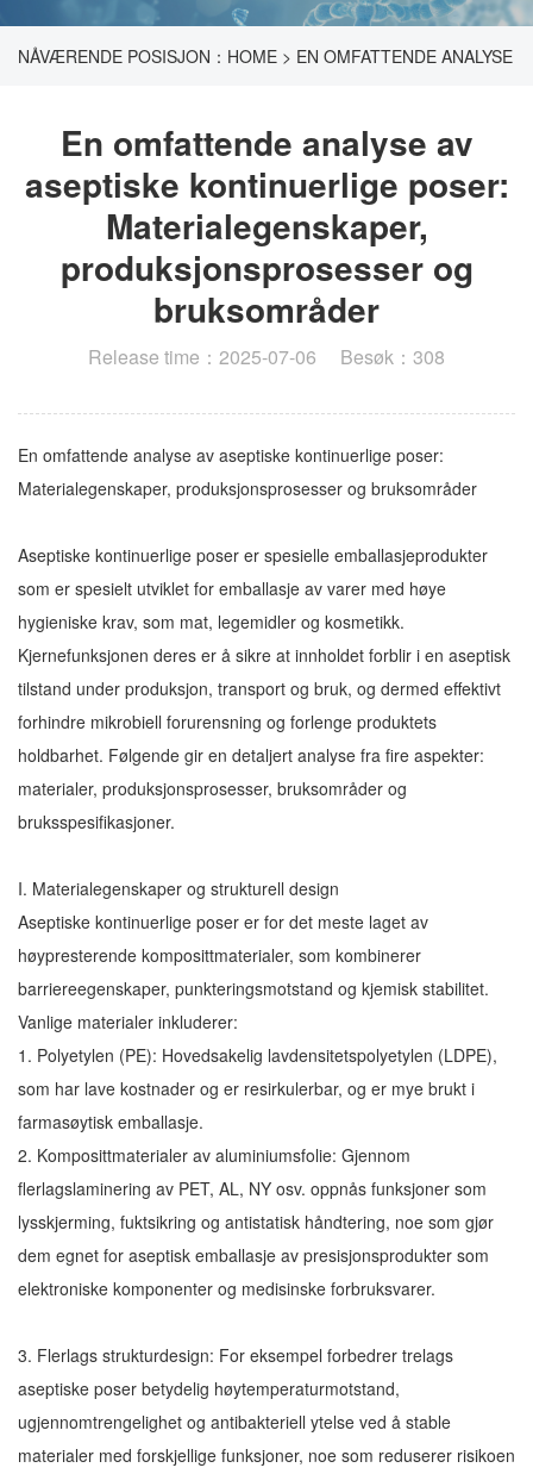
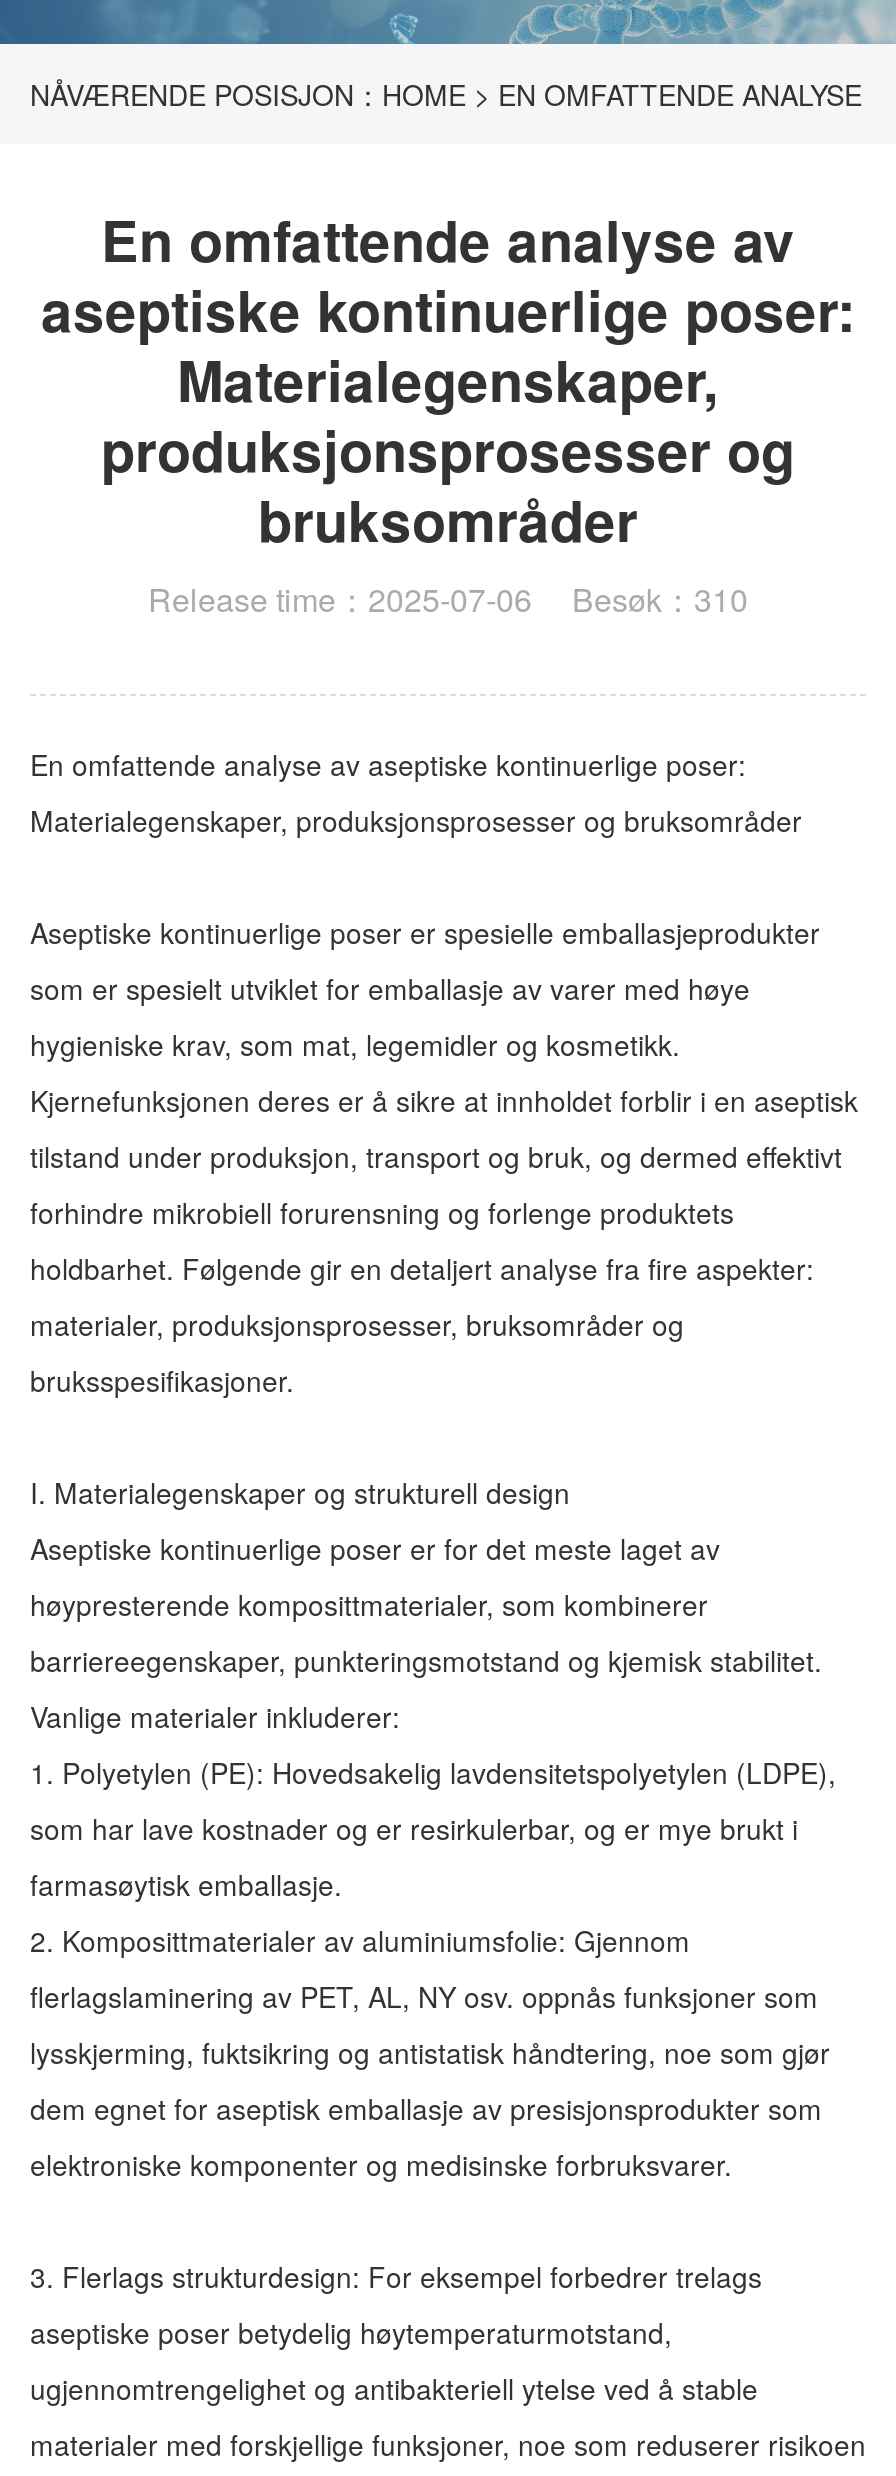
- Release time：2025-07-06 Besøk：308
+ Release time：2025-07-06 Besøk：310
